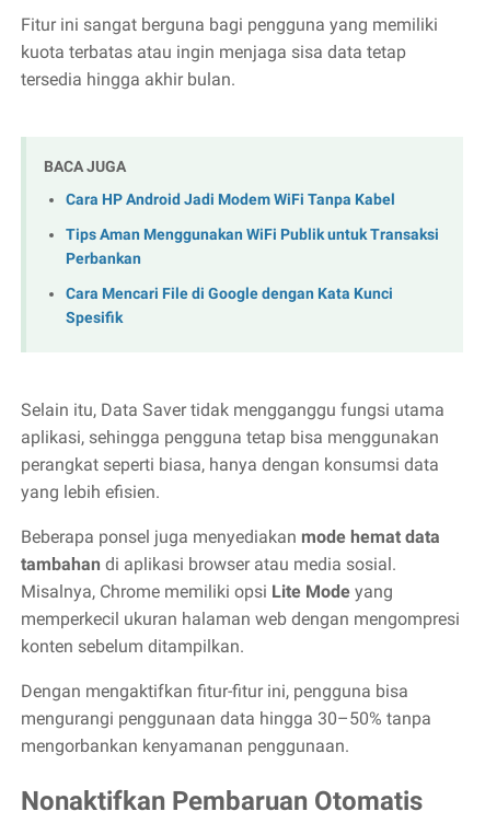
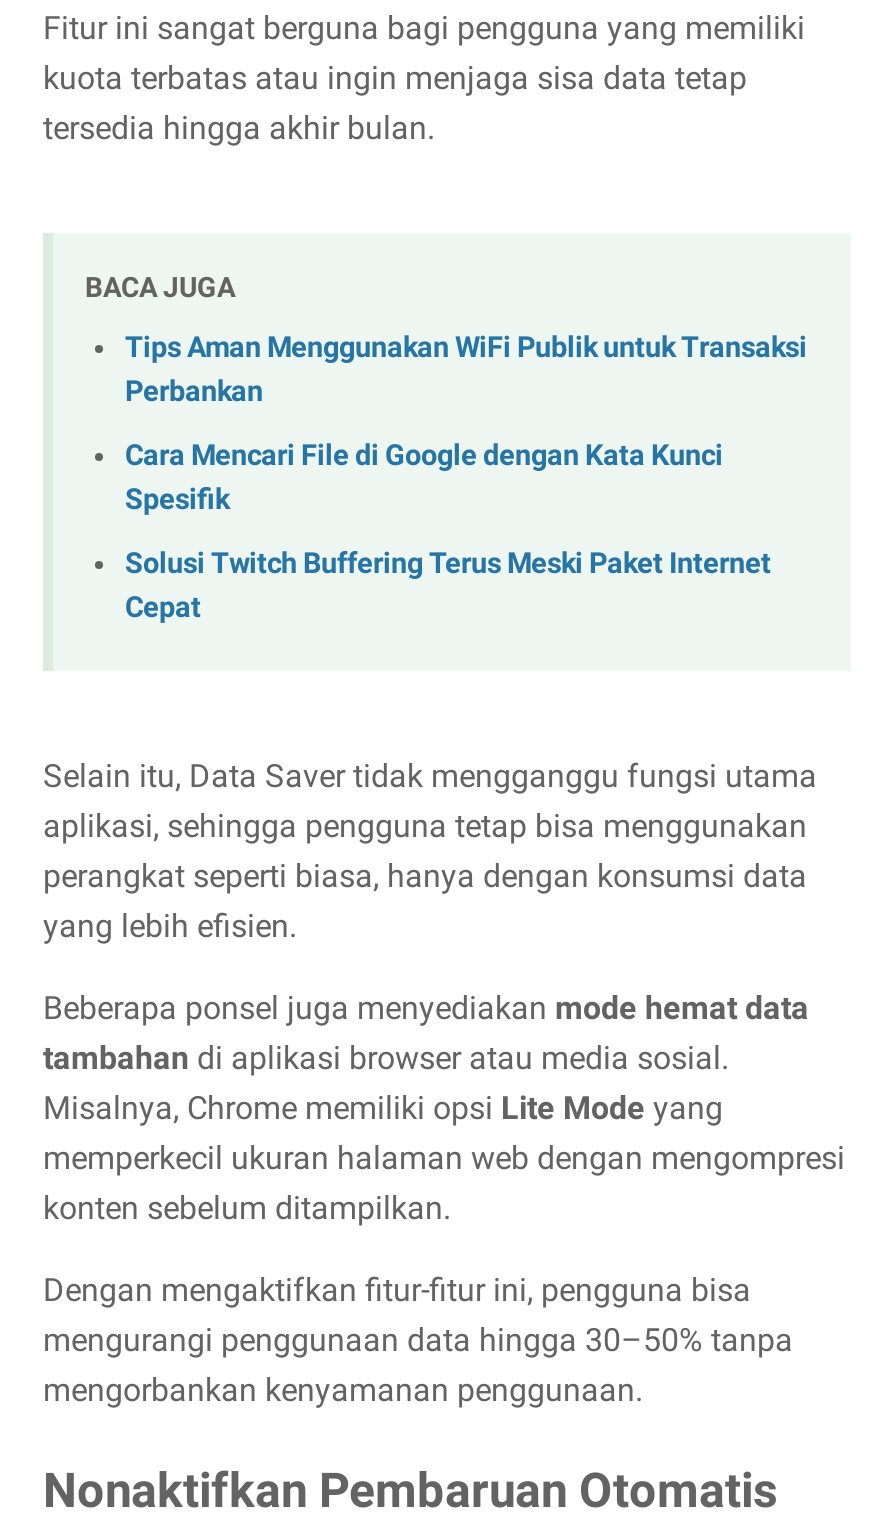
- Cara HP Android Jadi Modem WiFi Tanpa Kabel

moved up: Tips Aman Menggunakan WiFi Publik untuk Transaksi | Perbankan | Cara Mencari File di Google dengan Kata Kunci | Spesifik

+ Solusi Twitch Buffering Terus Meski Paket Internet
+ Cepat
